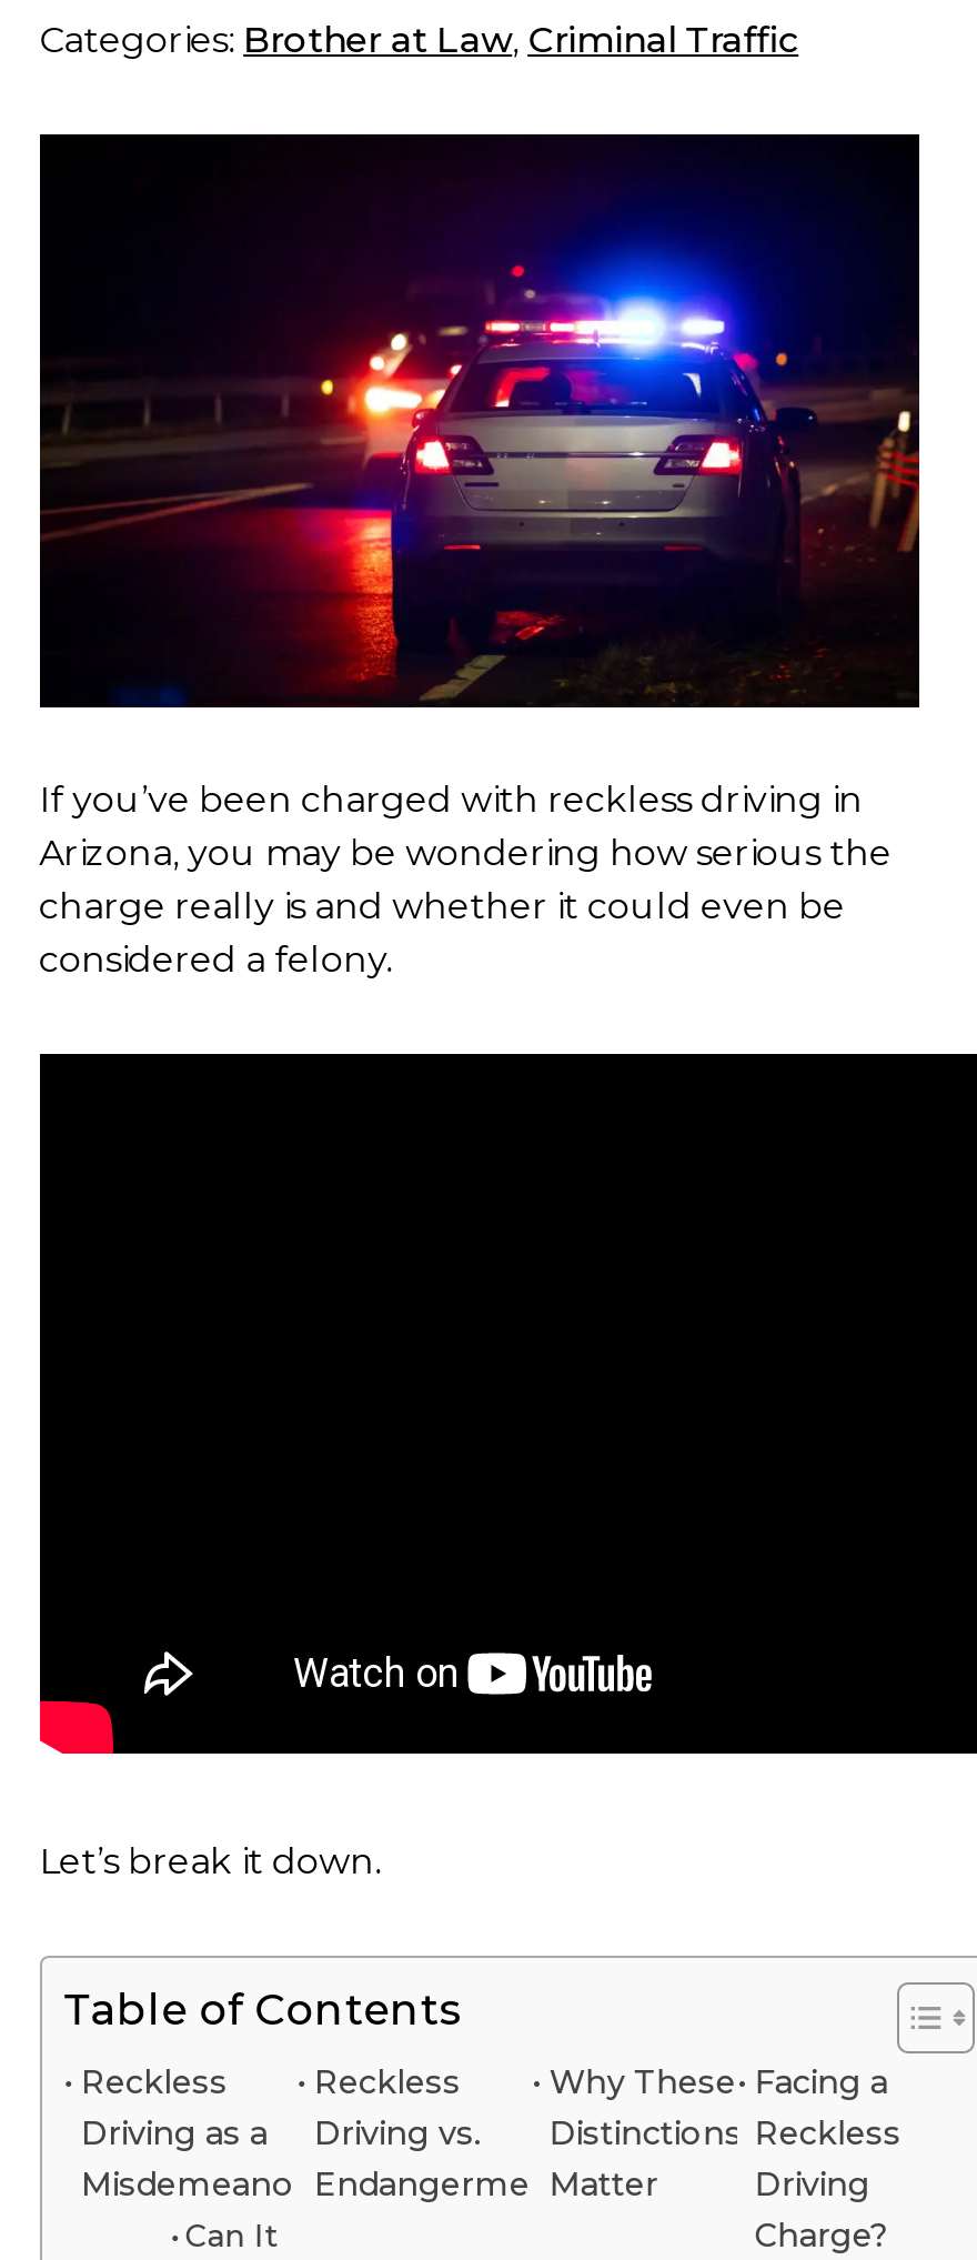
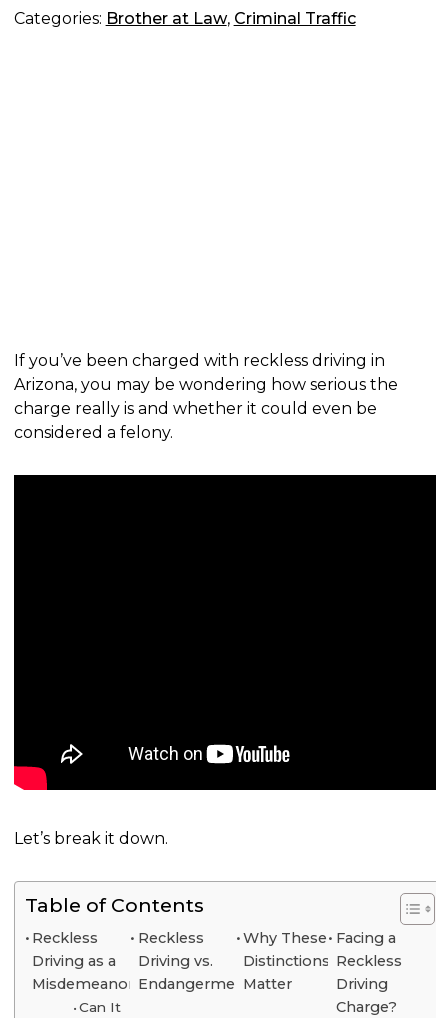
- [image]
